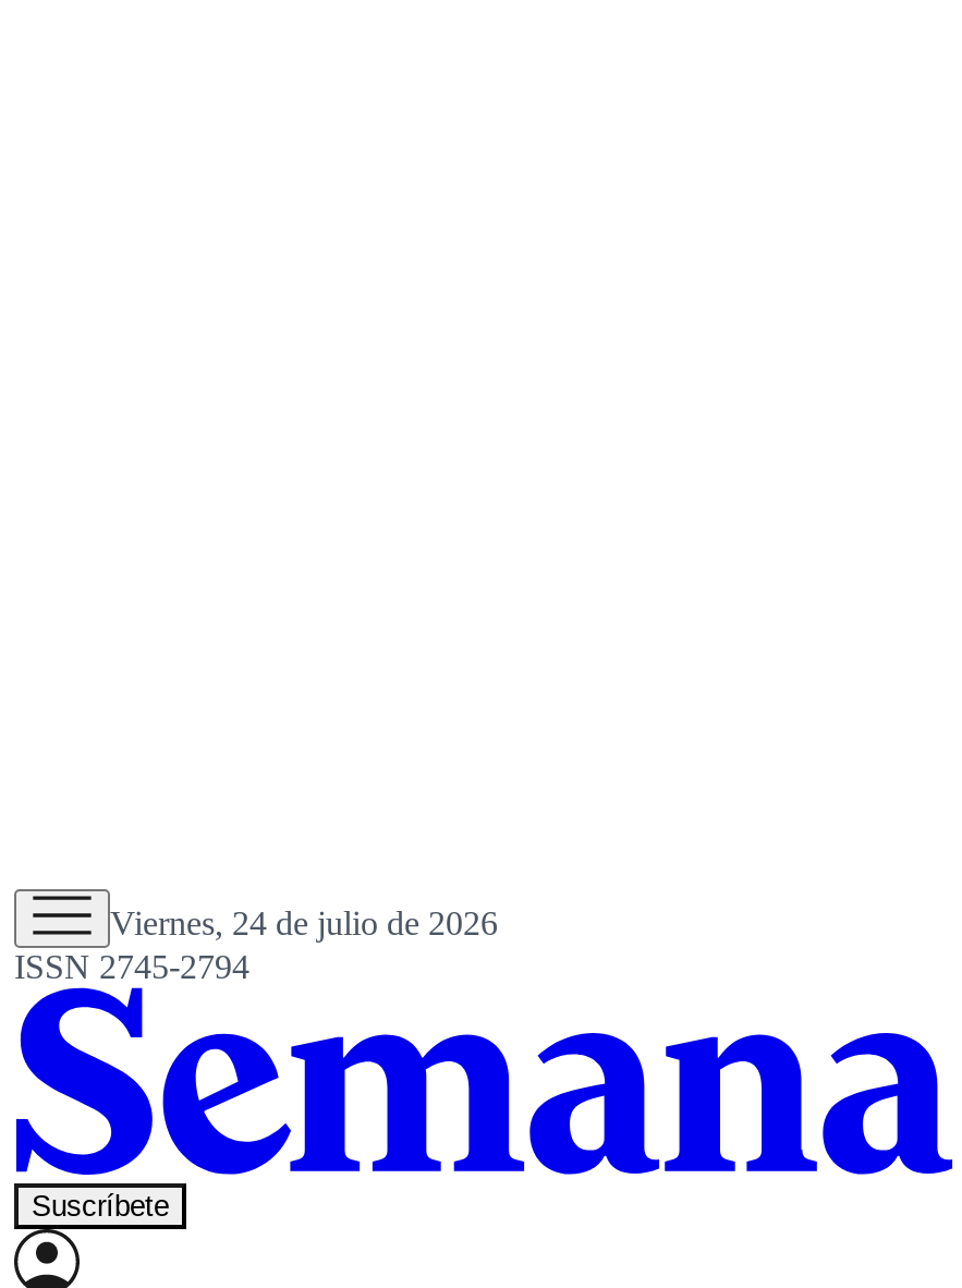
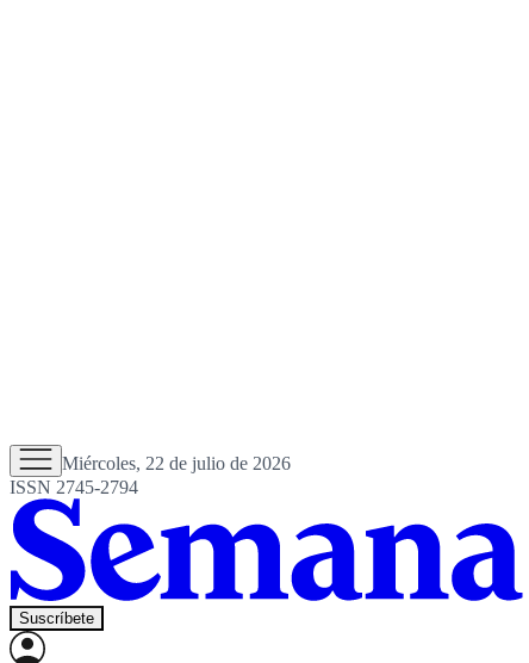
- Viernes, 24 de julio de 2026
+ Miércoles, 22 de julio de 2026
